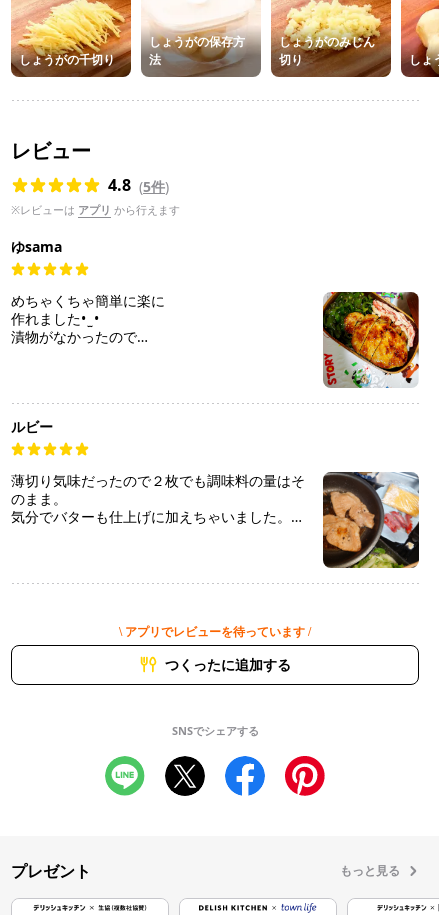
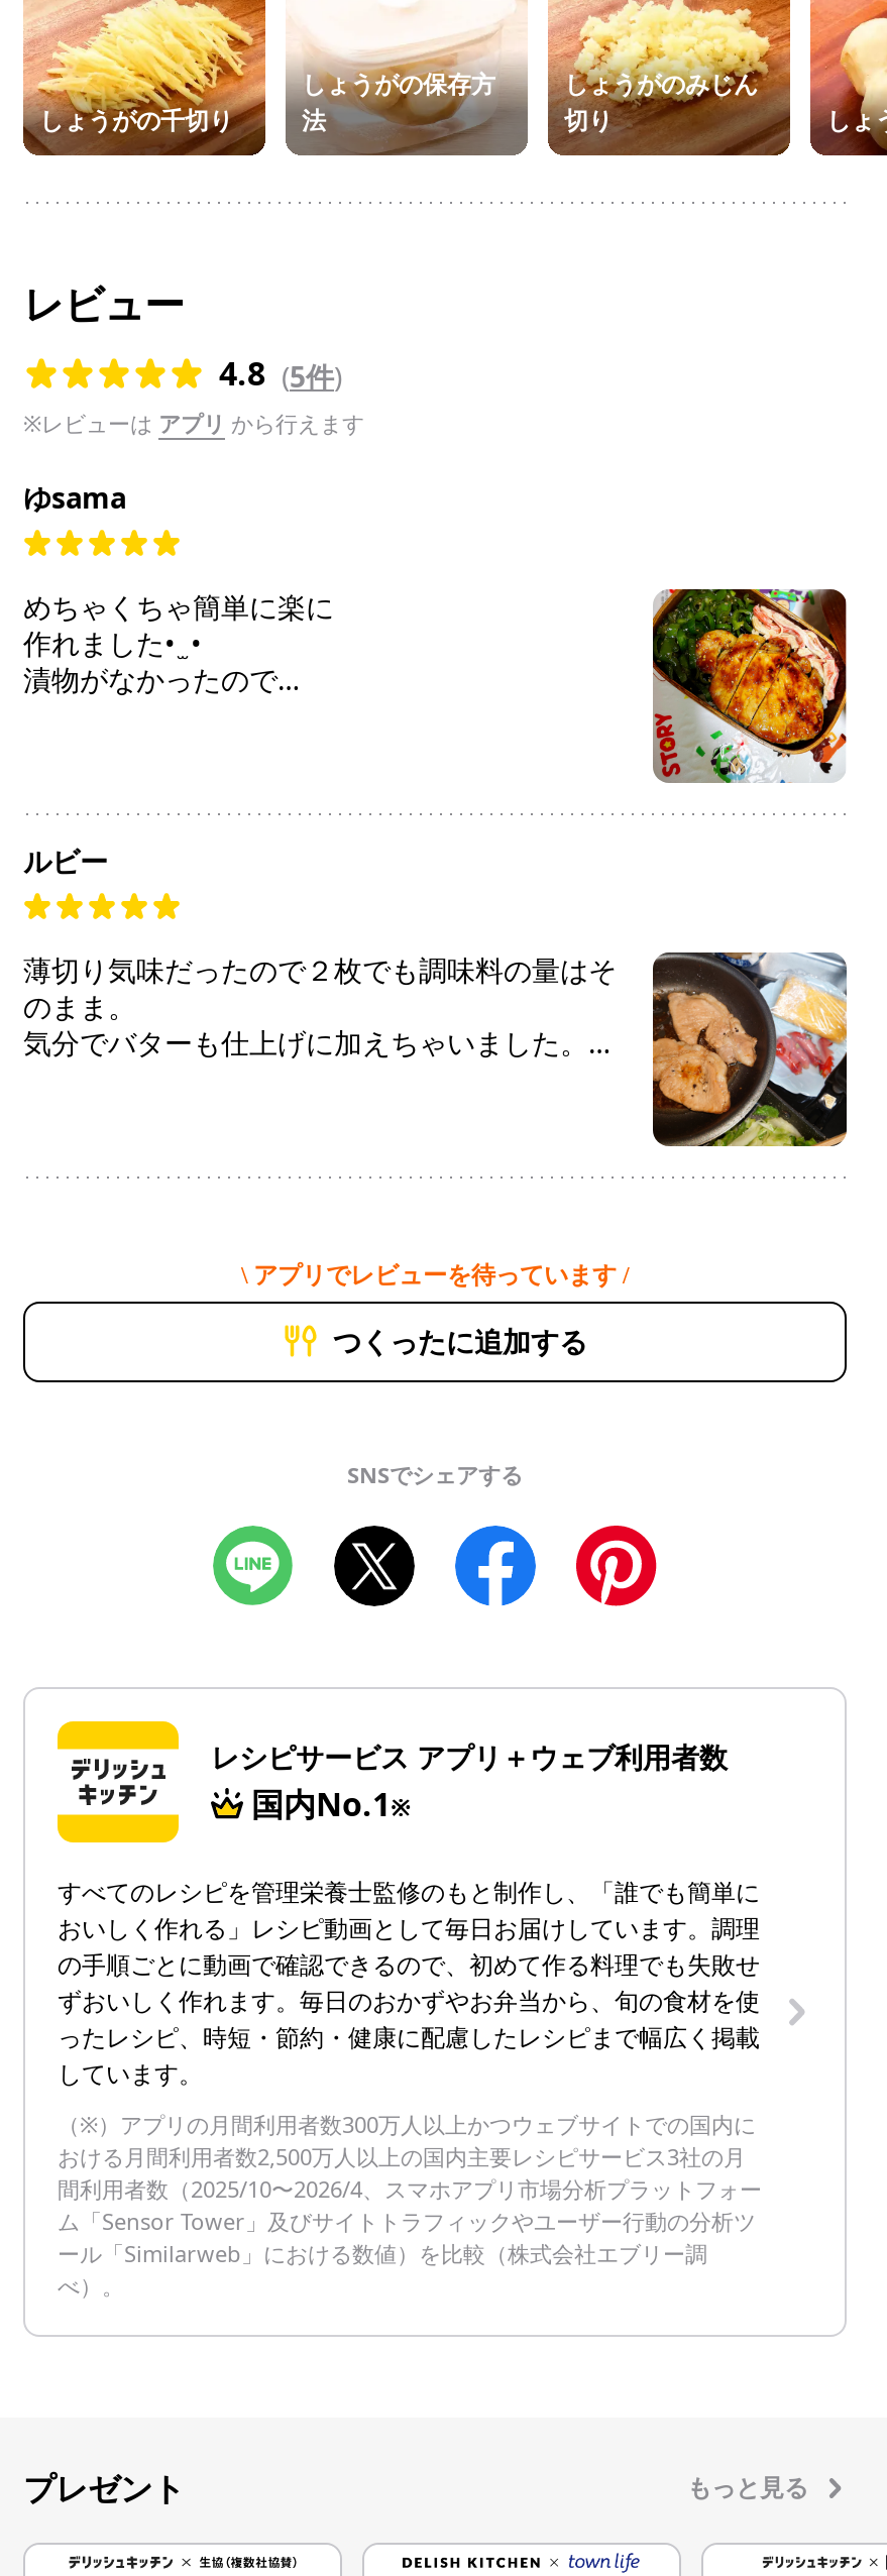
+ [image]
+ レシピサービス アプリ＋ウェブ利用者数
+ 国内No.1※
+ すべてのレシピを管理栄養士監修のもと制作し、「誰でも簡単に
+ おいしく作れる」レシピ動画として毎日お届けしています。調理
+ の手順ごとに動画で確認できるので、初めて作る料理でも失敗せ
+ ずおいしく作れます。毎日のおかずやお弁当から、旬の食材を使
+ ったレシピ、時短・節約・健康に配慮したレシピまで幅広く掲載
+ しています。
+ （※）アプリの月間利用者数300万人以上かつウェブサイトでの国内に
+ おける月間利用者数2,500万人以上の国内主要レシピサービス3社の月
+ 間利用者数（2025/10〜2026/4、スマホアプリ市場分析プラットフォー
+ ム「Sensor Tower」及びサイトトラフィックやユーザー行動の分析ツ
+ ール「Similarweb」における数値）を比較（株式会社エブリー調
+ べ）。
